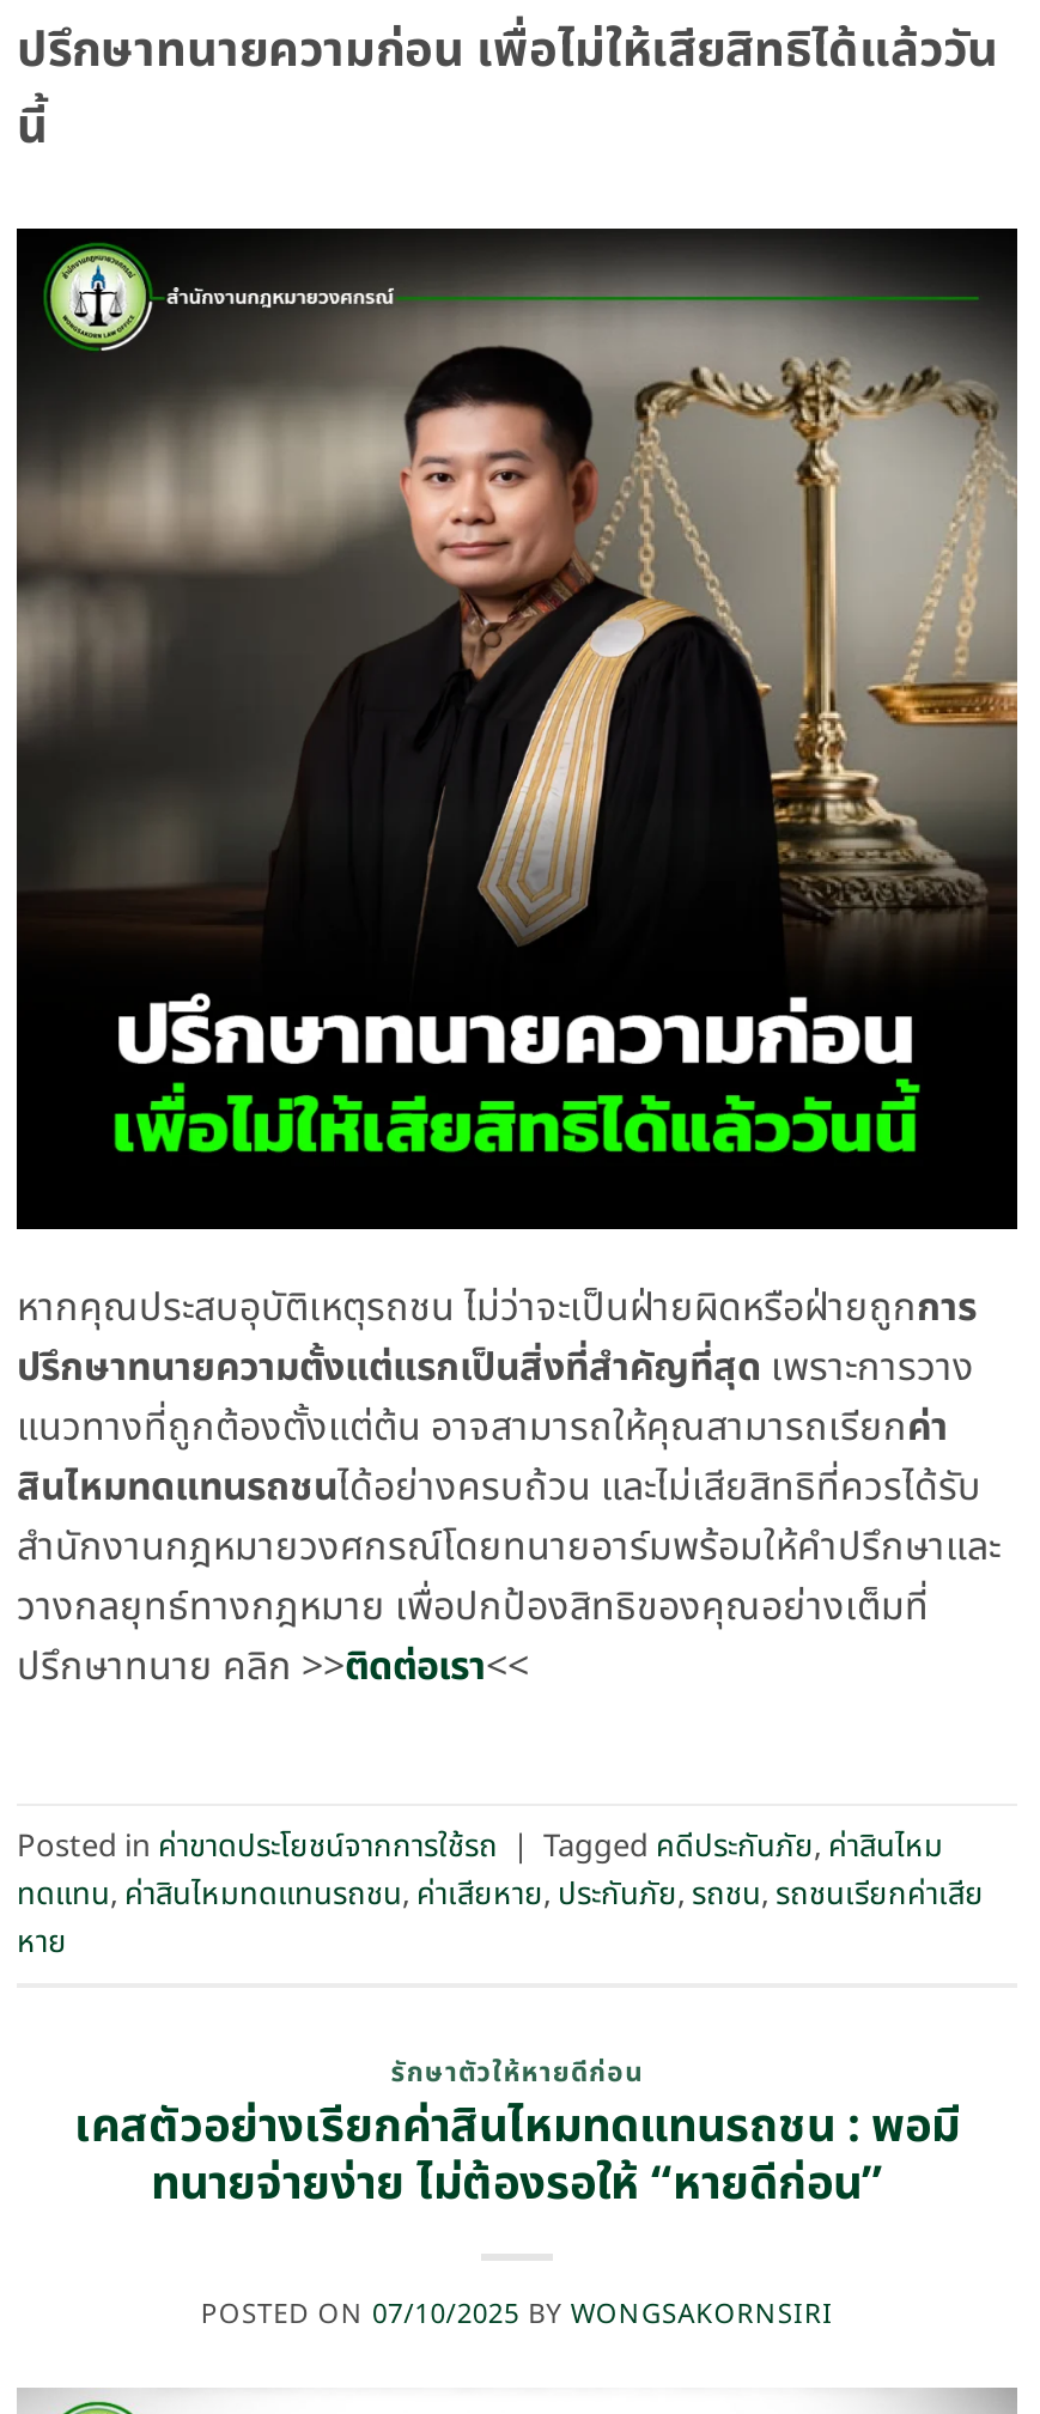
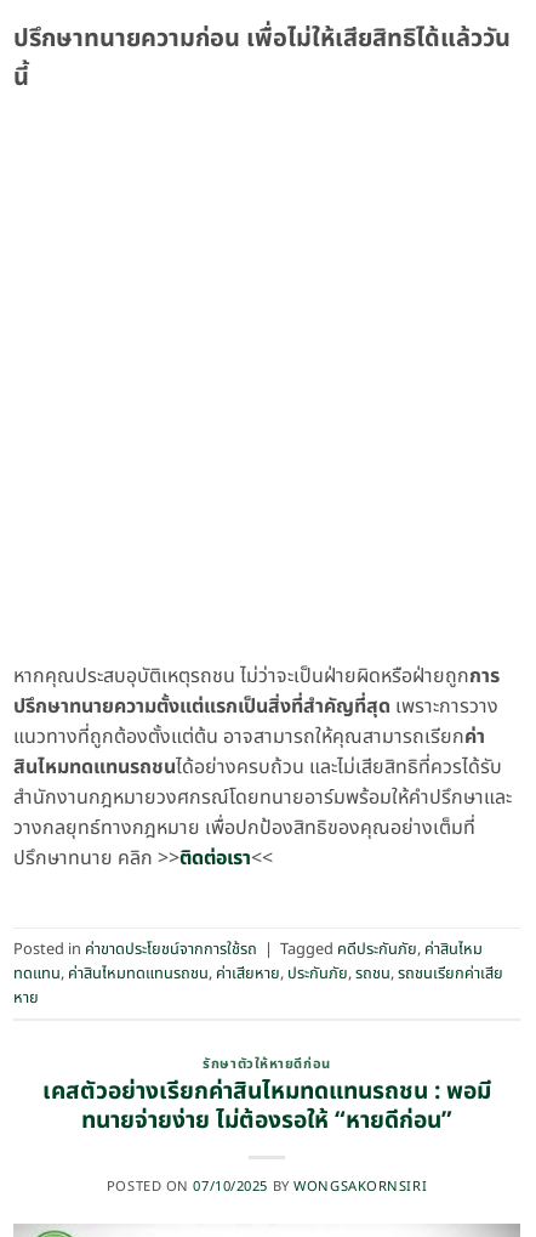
- [image]
